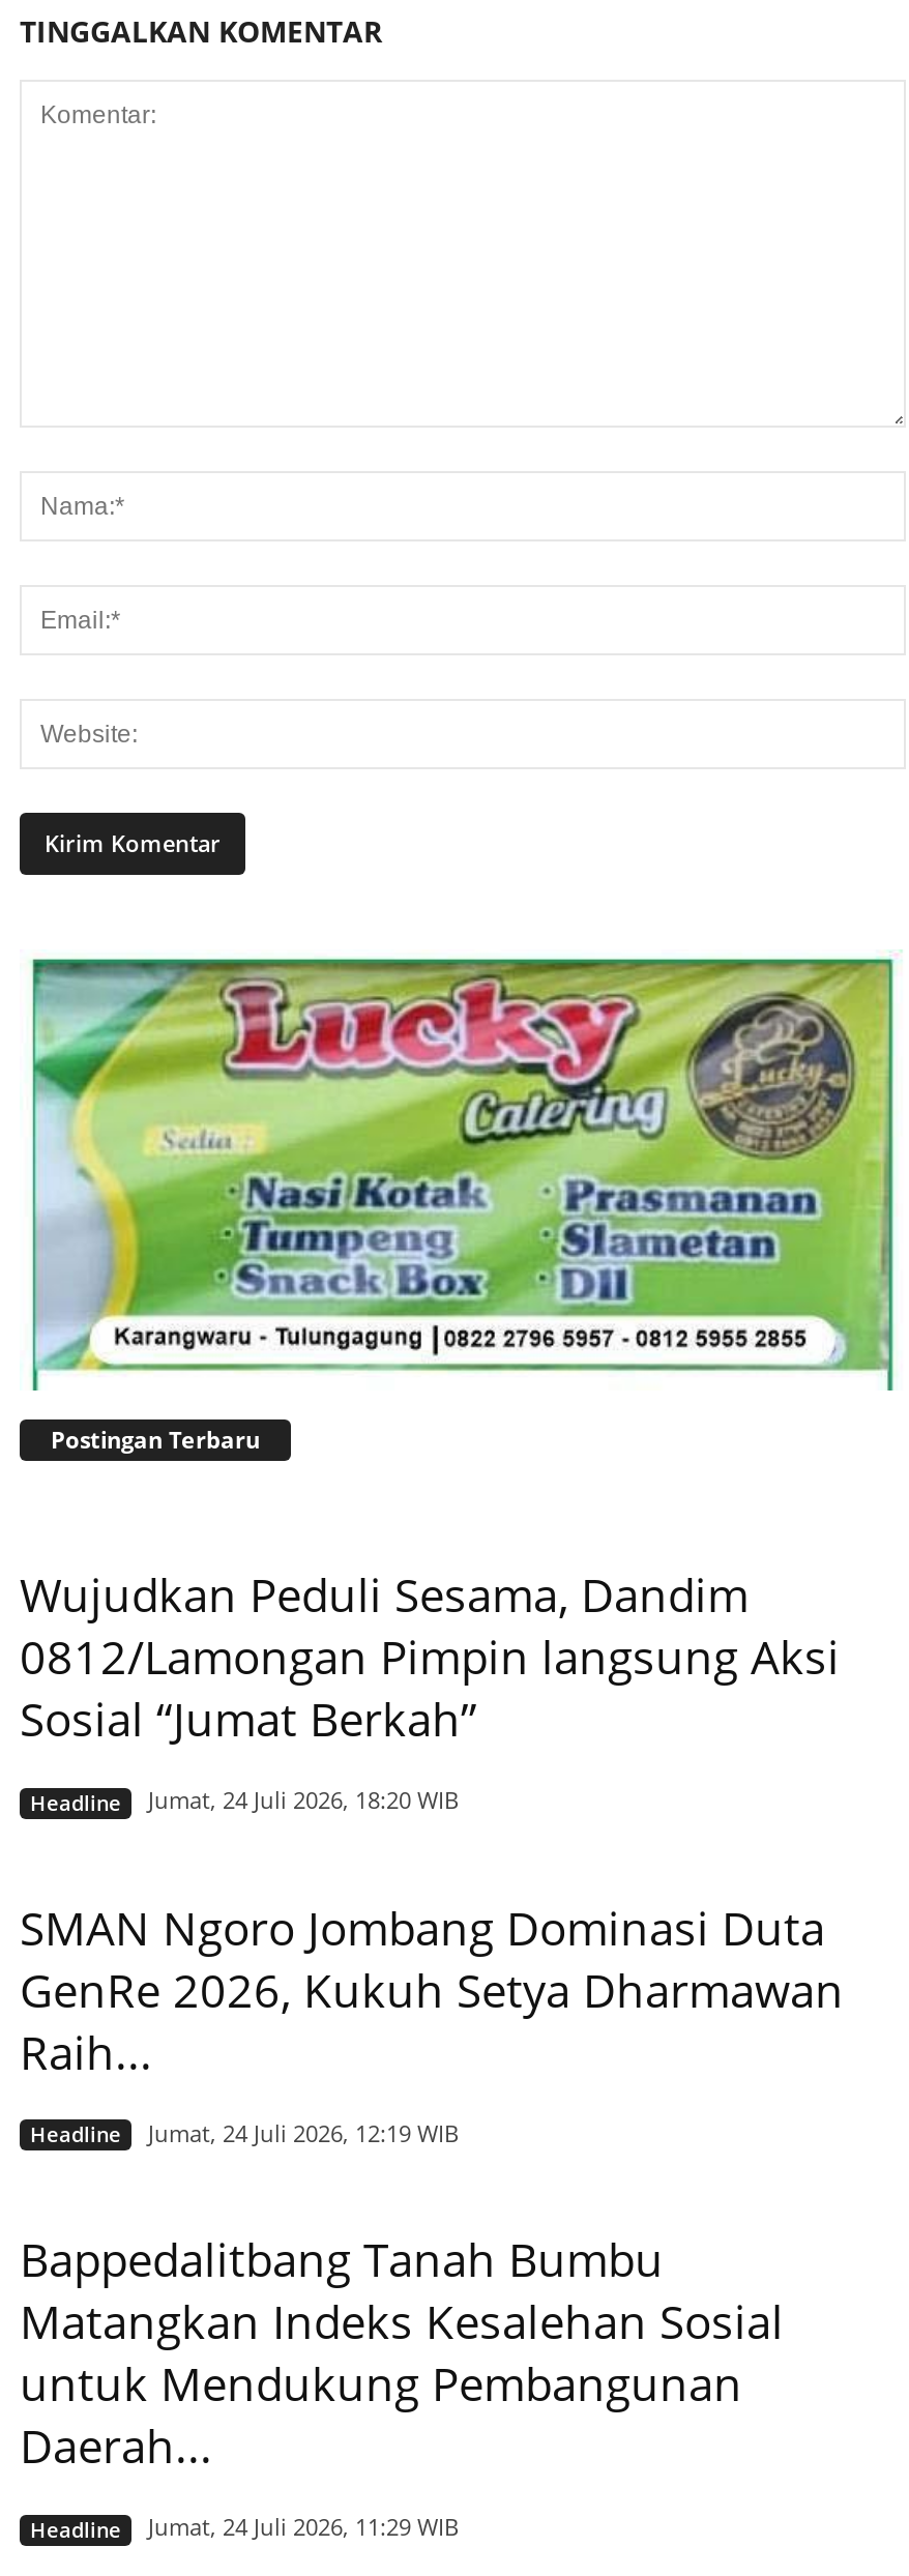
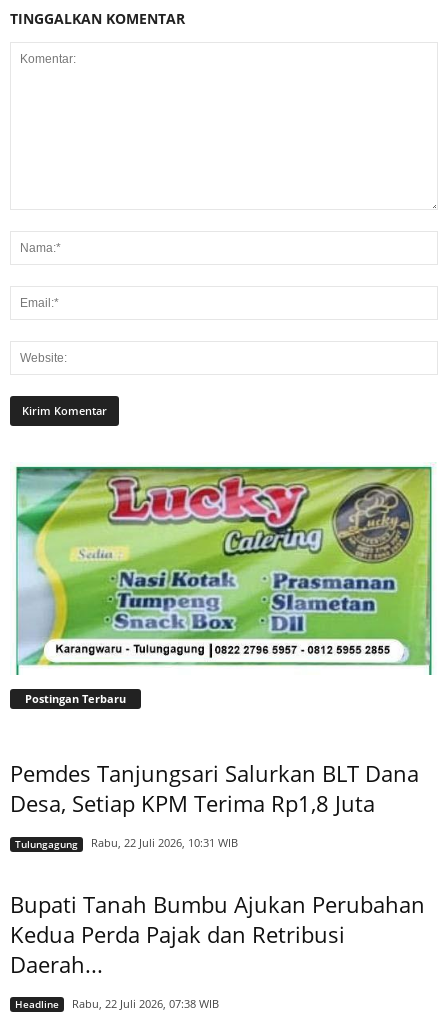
- Wujudkan Peduli Sesama, Dandim
- 0812/Lamongan Pimpin langsung Aksi
- Sosial “Jumat Berkah”
- Headline
- Jumat, 24 Juli 2026, 18:20 WIB
- SMAN Ngoro Jombang Dominasi Duta
- GenRe 2026, Kukuh Setya Dharmawan
- Raih...
- Headline
- Jumat, 24 Juli 2026, 12:19 WIB
- Bappedalitbang Tanah Bumbu
- Matangkan Indeks Kesalehan Sosial
- untuk Mendukung Pembangunan
+ Pemdes Tanjungsari Salurkan BLT Dana
+ Desa, Setiap KPM Terima Rp1,8 Juta
+ Tulungagung
+ Rabu, 22 Juli 2026, 10:31 WIB
+ Bupati Tanah Bumbu Ajukan Perubahan
+ Kedua Perda Pajak dan Retribusi

- Jumat, 24 Juli 2026, 11:29 WIB
+ Rabu, 22 Juli 2026, 07:38 WIB
